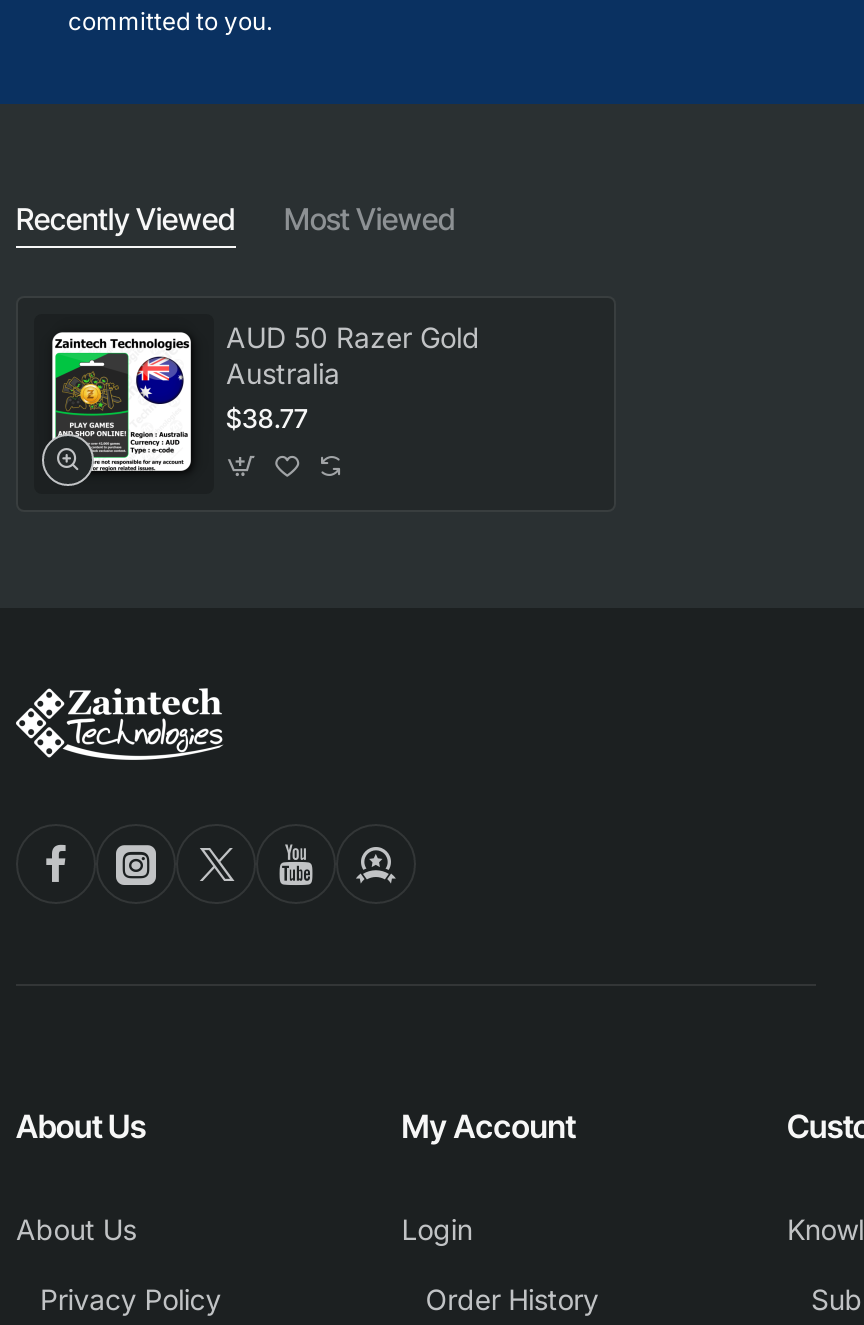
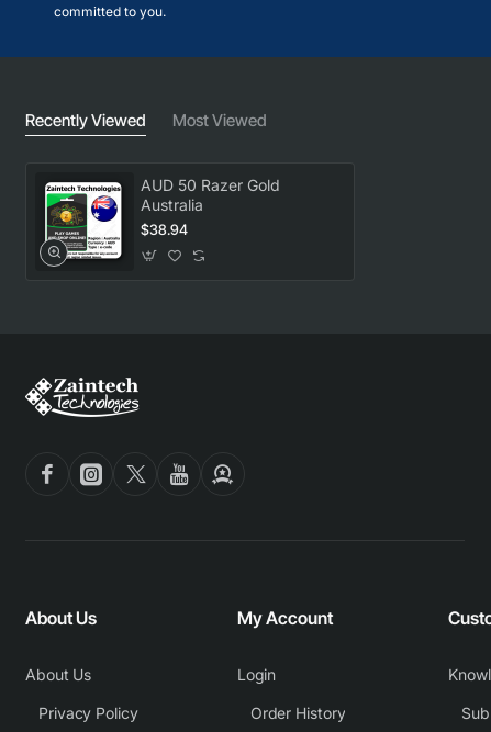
- $38.77
+ $38.94
